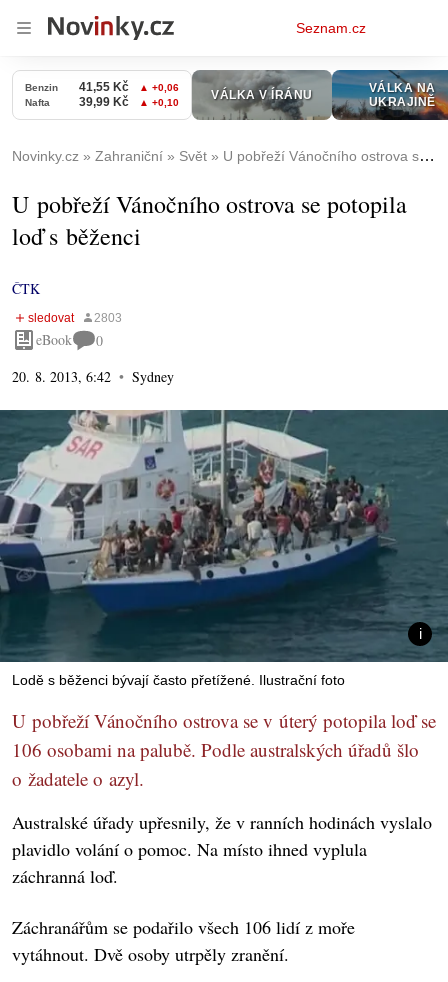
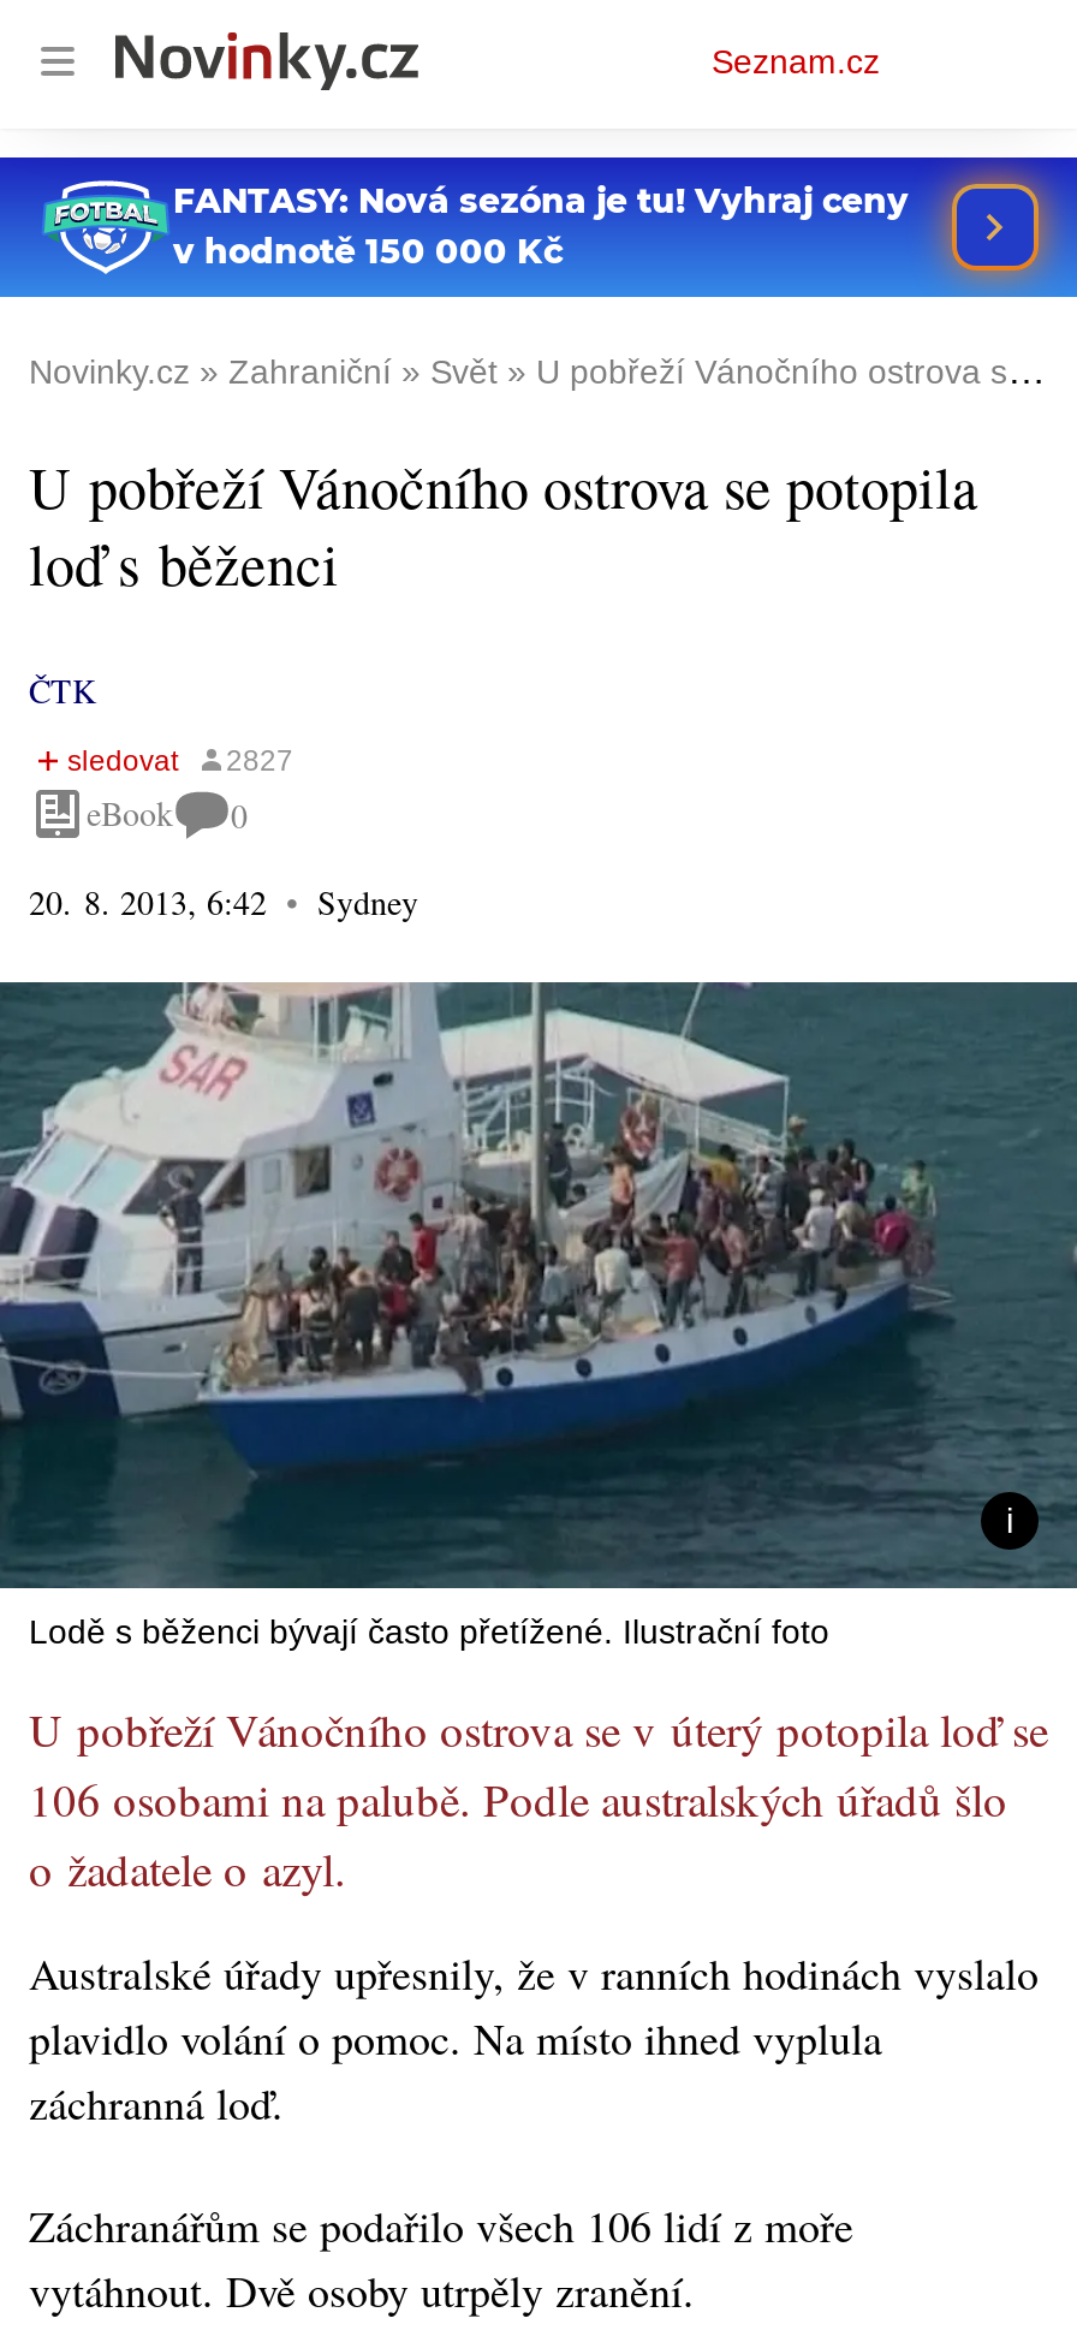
- [image]
+ [image]
